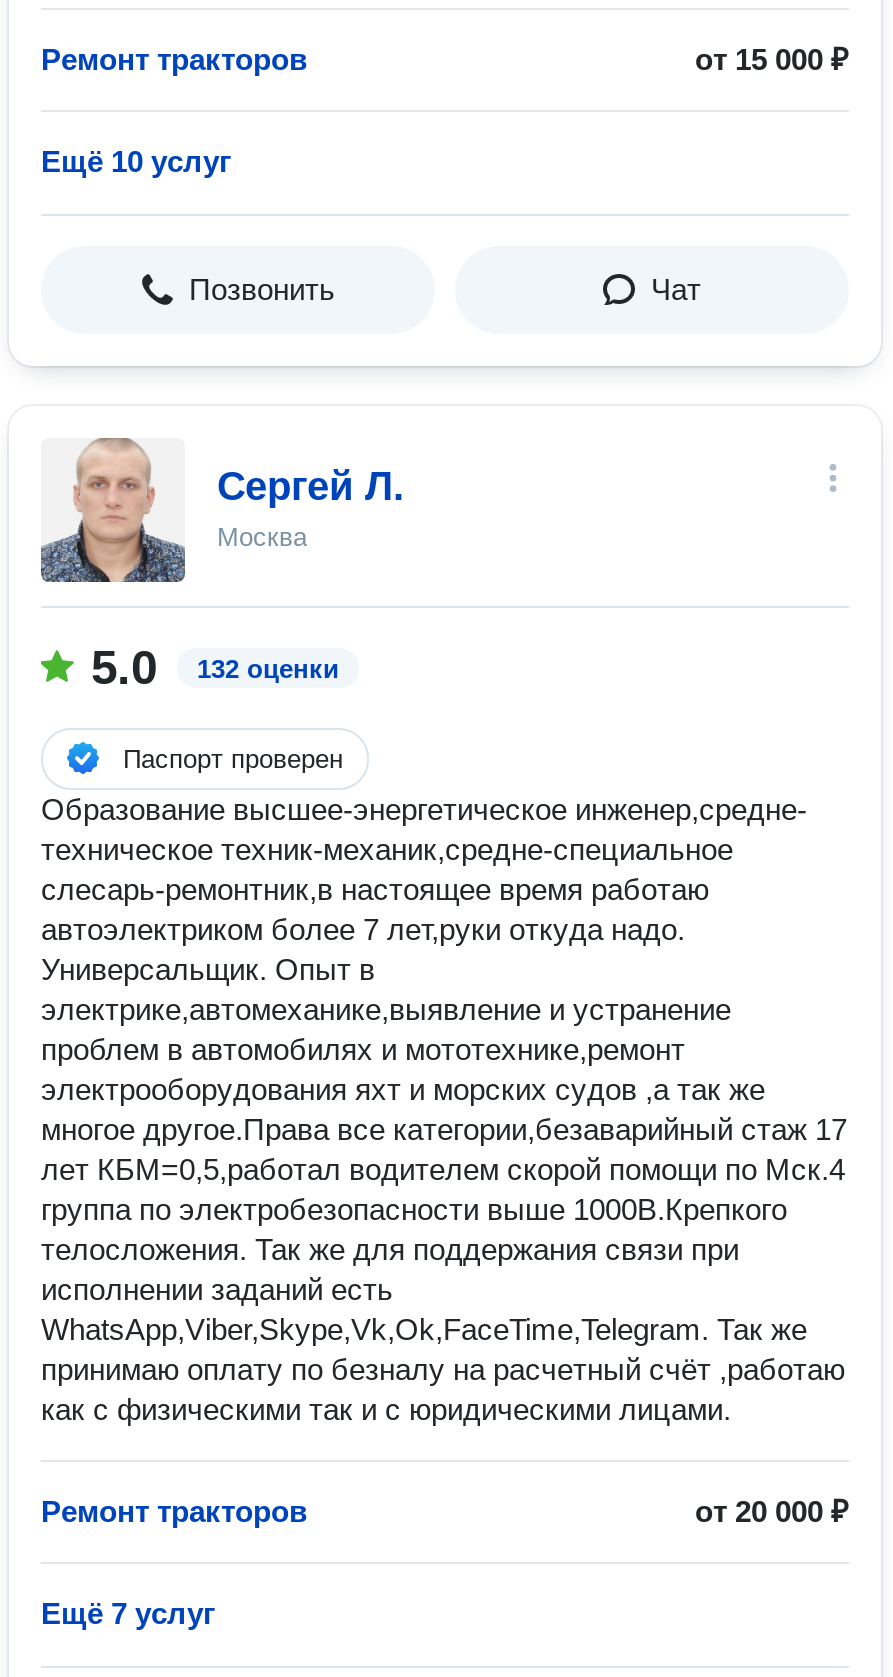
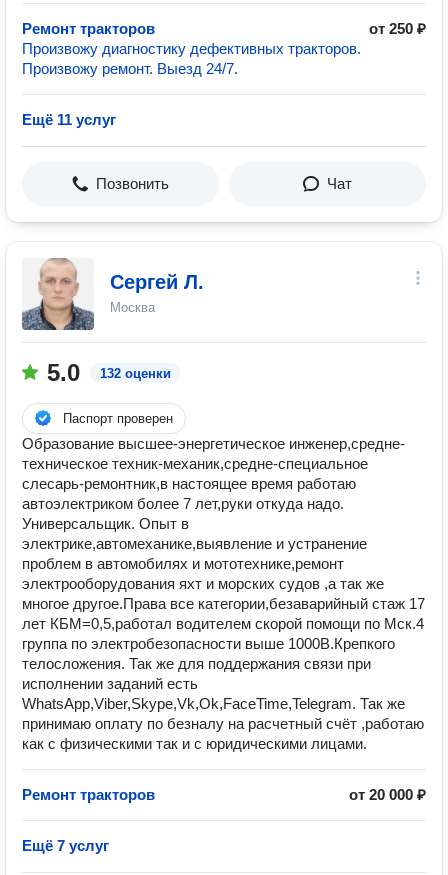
- от 15 000 ₽
+ от 250 ₽
+ Произвожу диагностику дефективных тракторов.
+ Произвожу ремонт. Выезд 24/7.

- Ещё 10 услуг
+ Ещё 11 услуг
